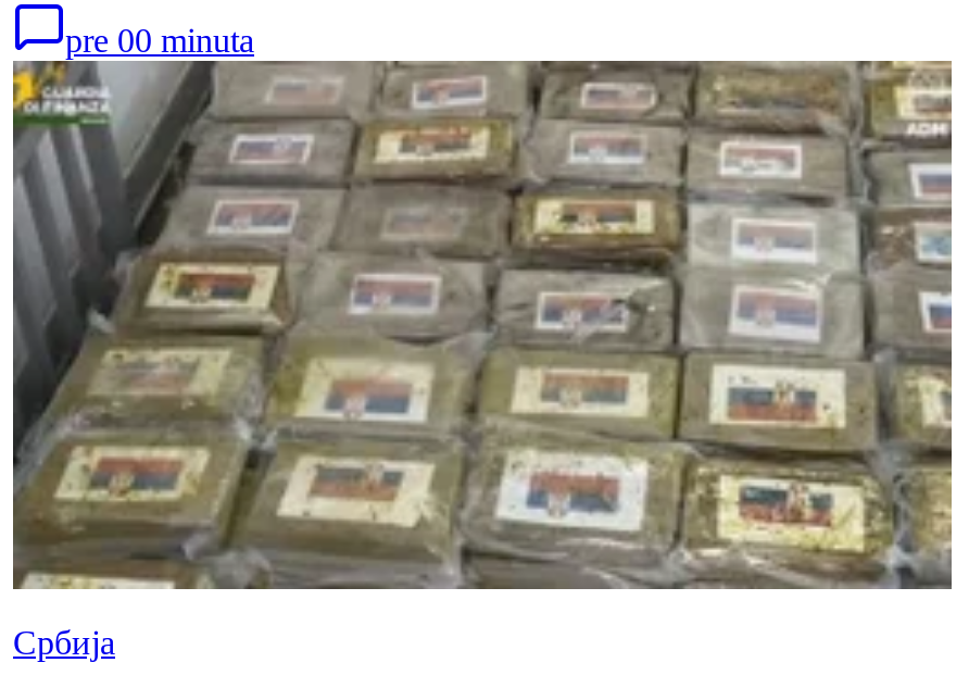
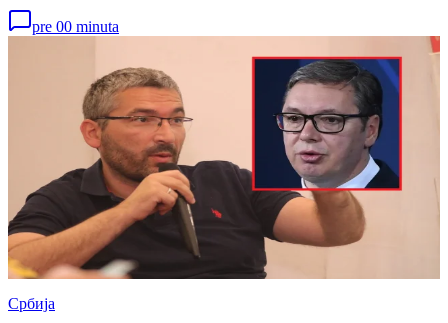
- [image]
+ [image]
